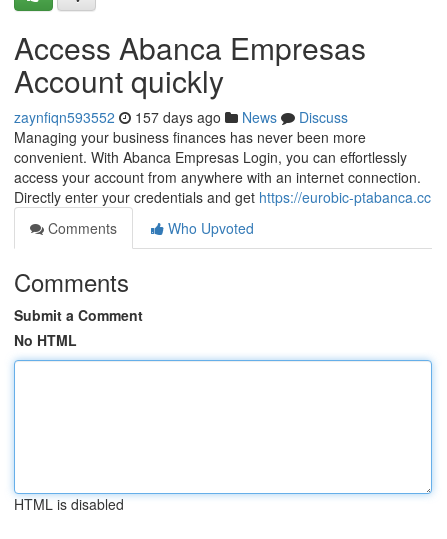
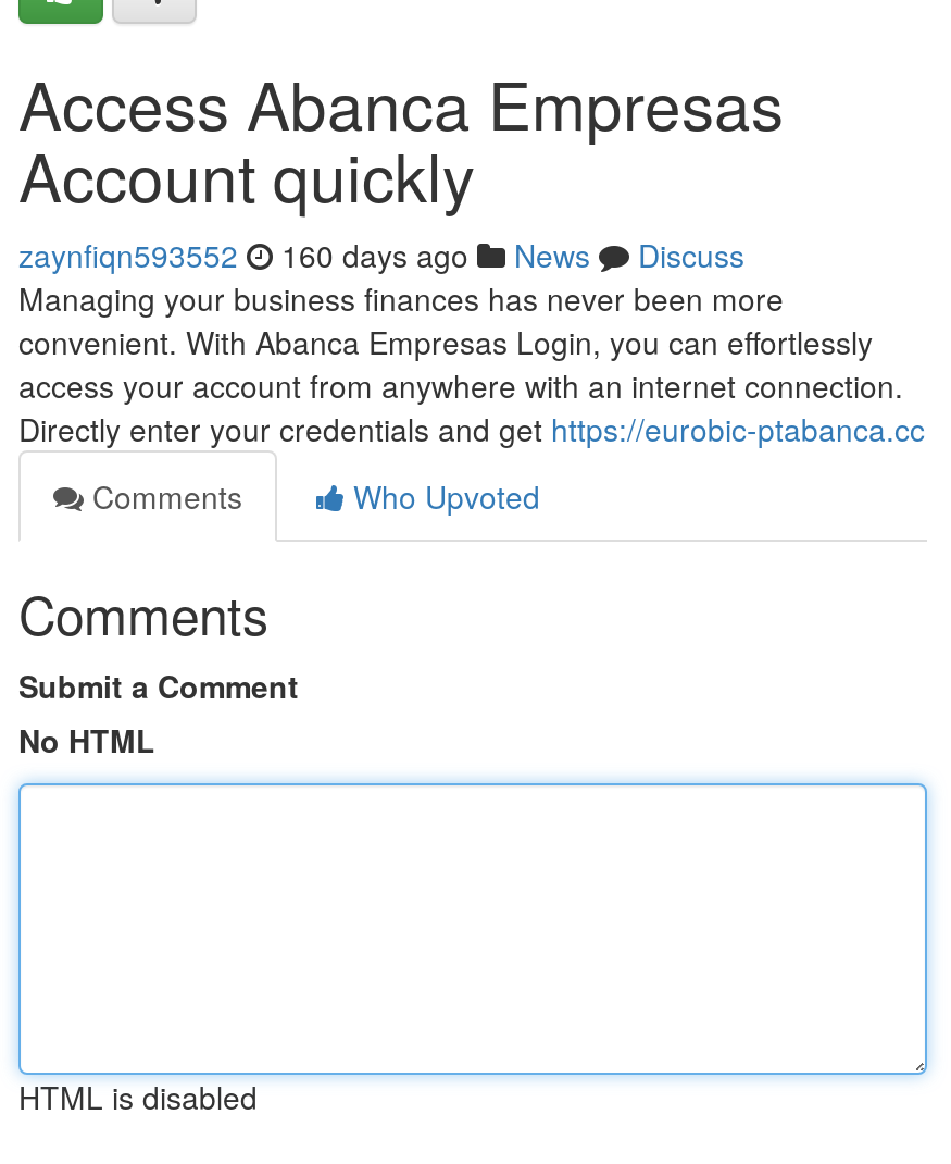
- zaynfiqn593552 157 days ago News Discuss
+ zaynfiqn593552 160 days ago News Discuss
